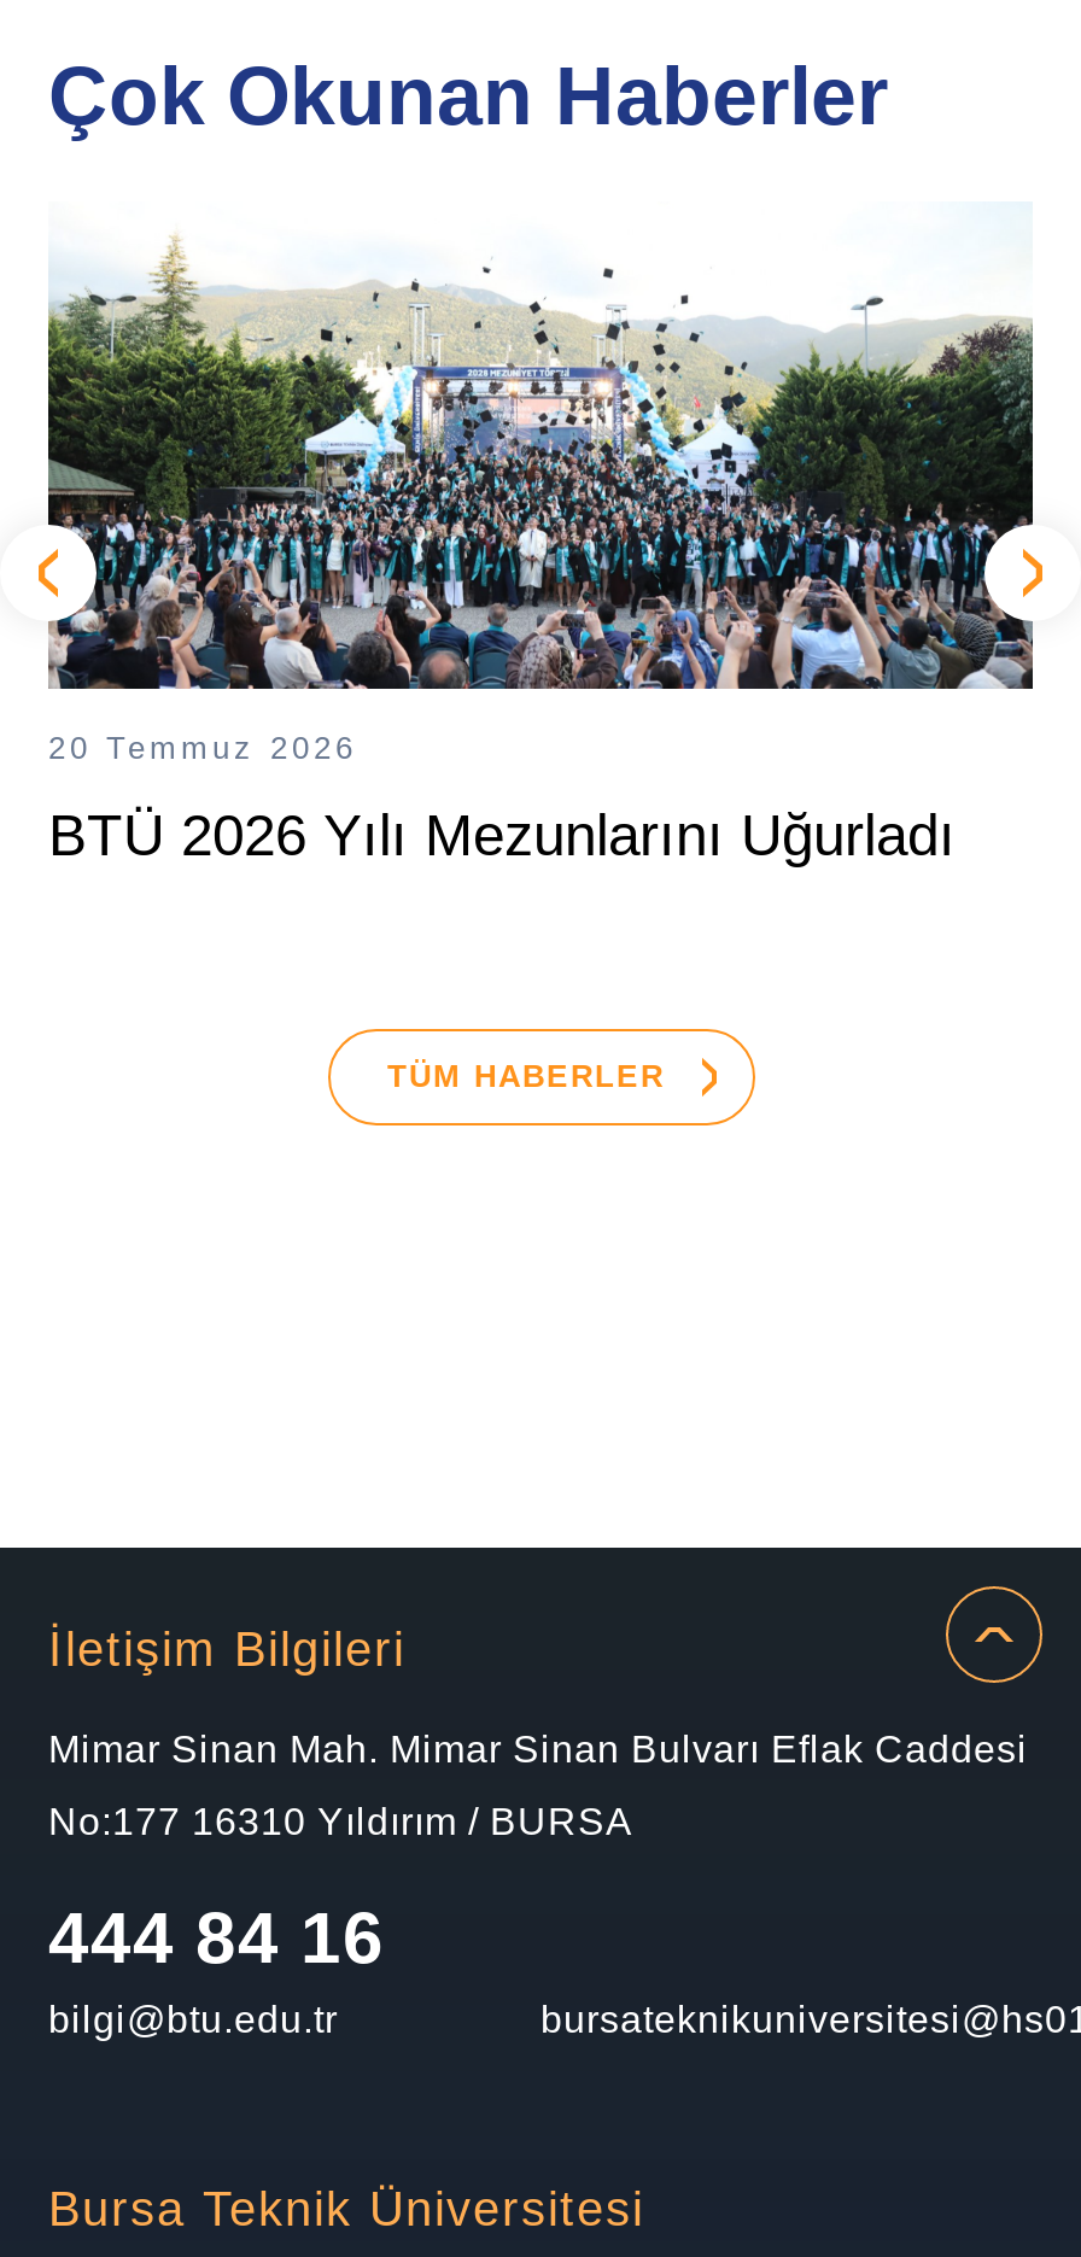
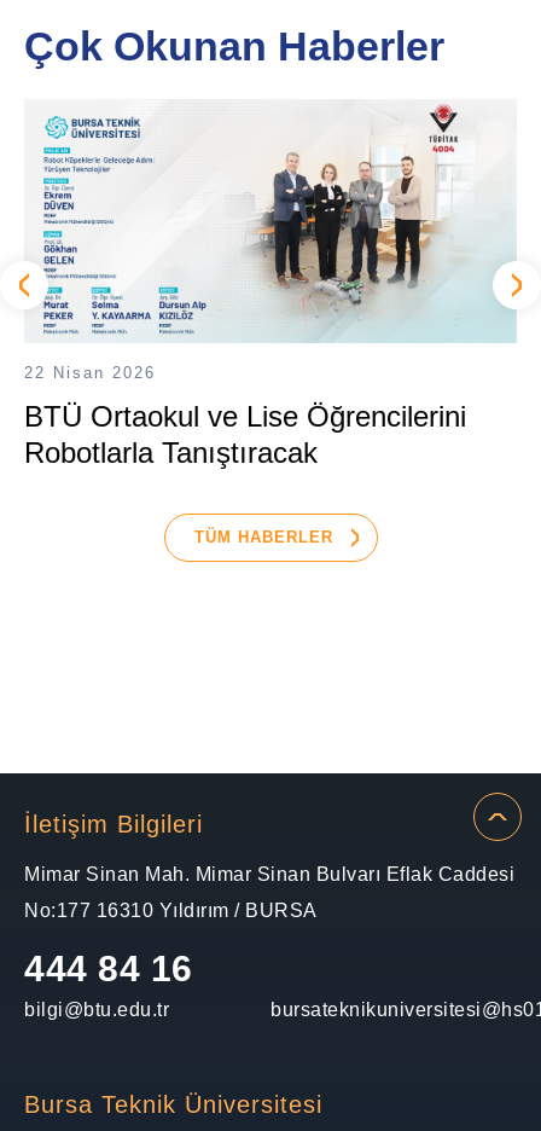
- [image]
- 20 Temmuz 2026
+ [image]
+ 22 Nisan 2026

- BTÜ 2026 Yılı Mezunlarını Uğurladı
+ BTÜ Ortaokul ve Lise Öğrencilerini
+ Robotlarla Tanıştıracak
